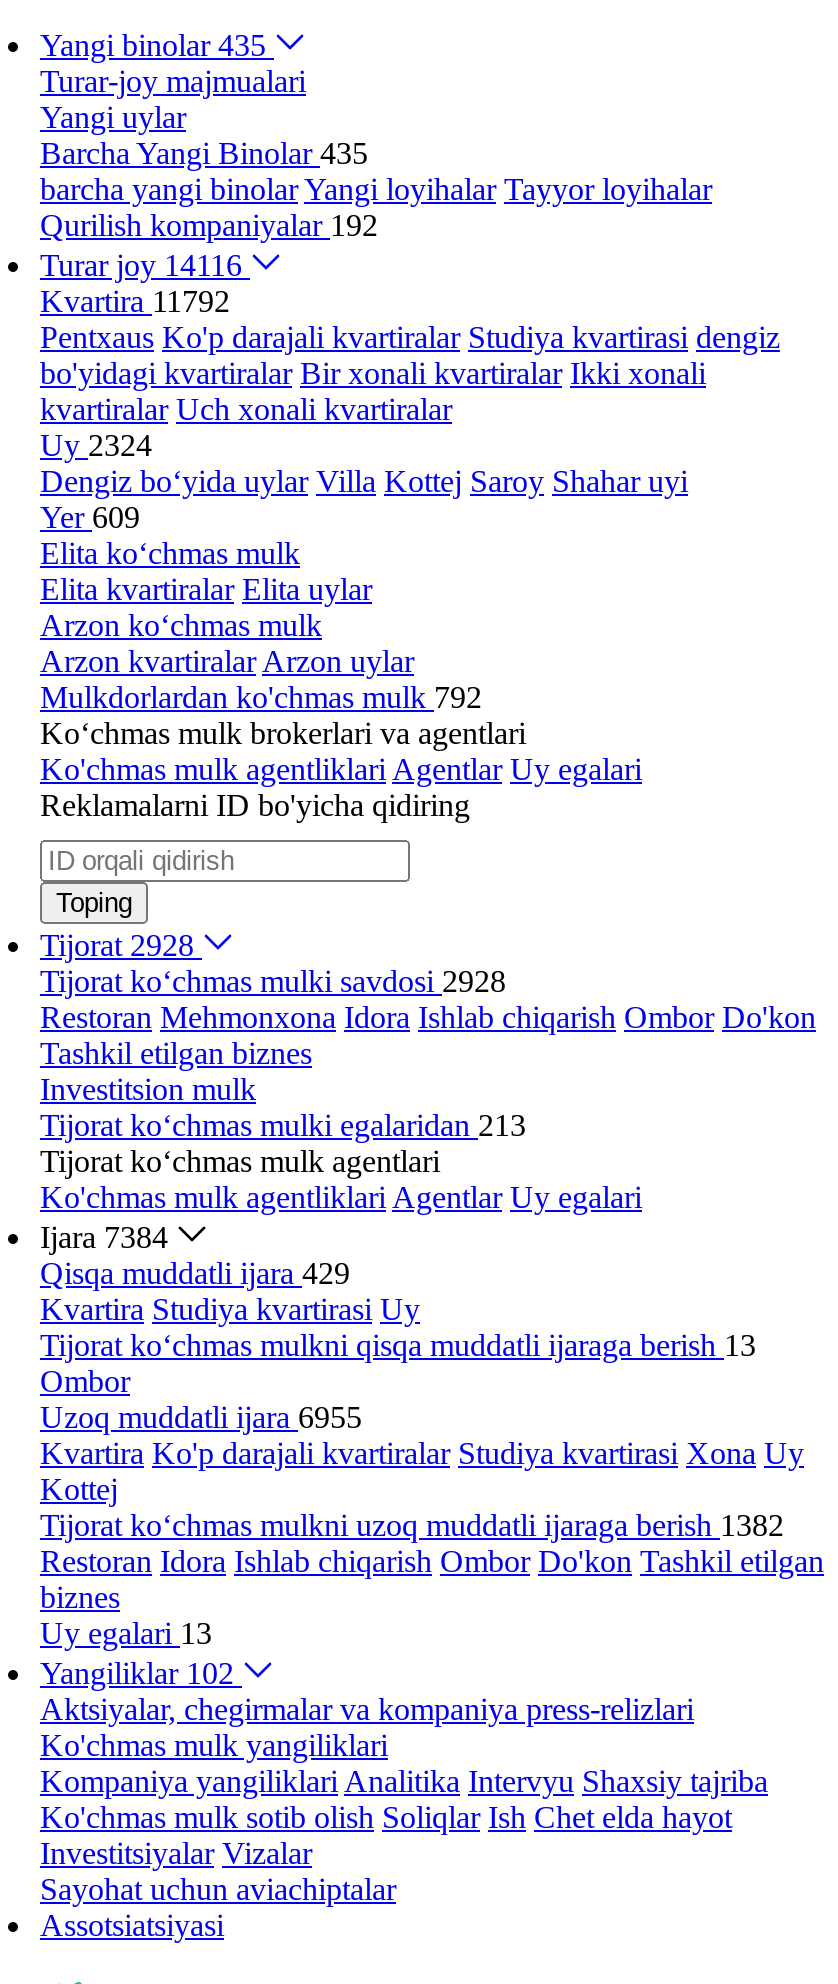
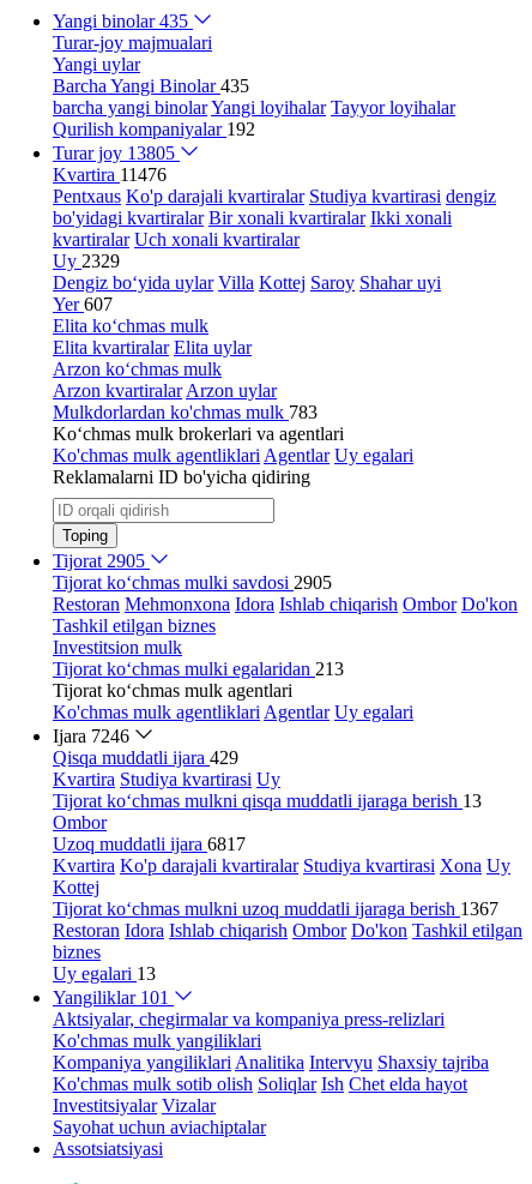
- Turar joy 14116
+ Turar joy 13805

- Kvartira 11792
+ Kvartira 11476

- Uy 2324
+ Uy 2329

- Yer 609
+ Yer 607

- Mulkdorlardan ko'chmas mulk 792
+ Mulkdorlardan ko'chmas mulk 783

- Tijorat 2928
+ Tijorat 2905

- Tijorat ko‘chmas mulki savdosi 2928
+ Tijorat ko‘chmas mulki savdosi 2905

- Ijara 7384
+ Ijara 7246

- Uzoq muddatli ijara 6955
+ Uzoq muddatli ijara 6817

- Tijorat ko‘chmas mulkni uzoq muddatli ijaraga berish 1382
+ Tijorat ko‘chmas mulkni uzoq muddatli ijaraga berish 1367

- Yangiliklar 102
+ Yangiliklar 101
